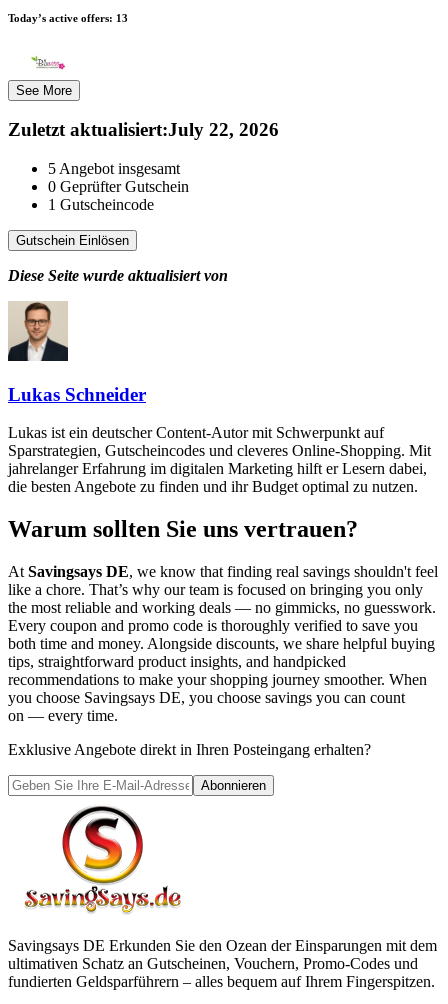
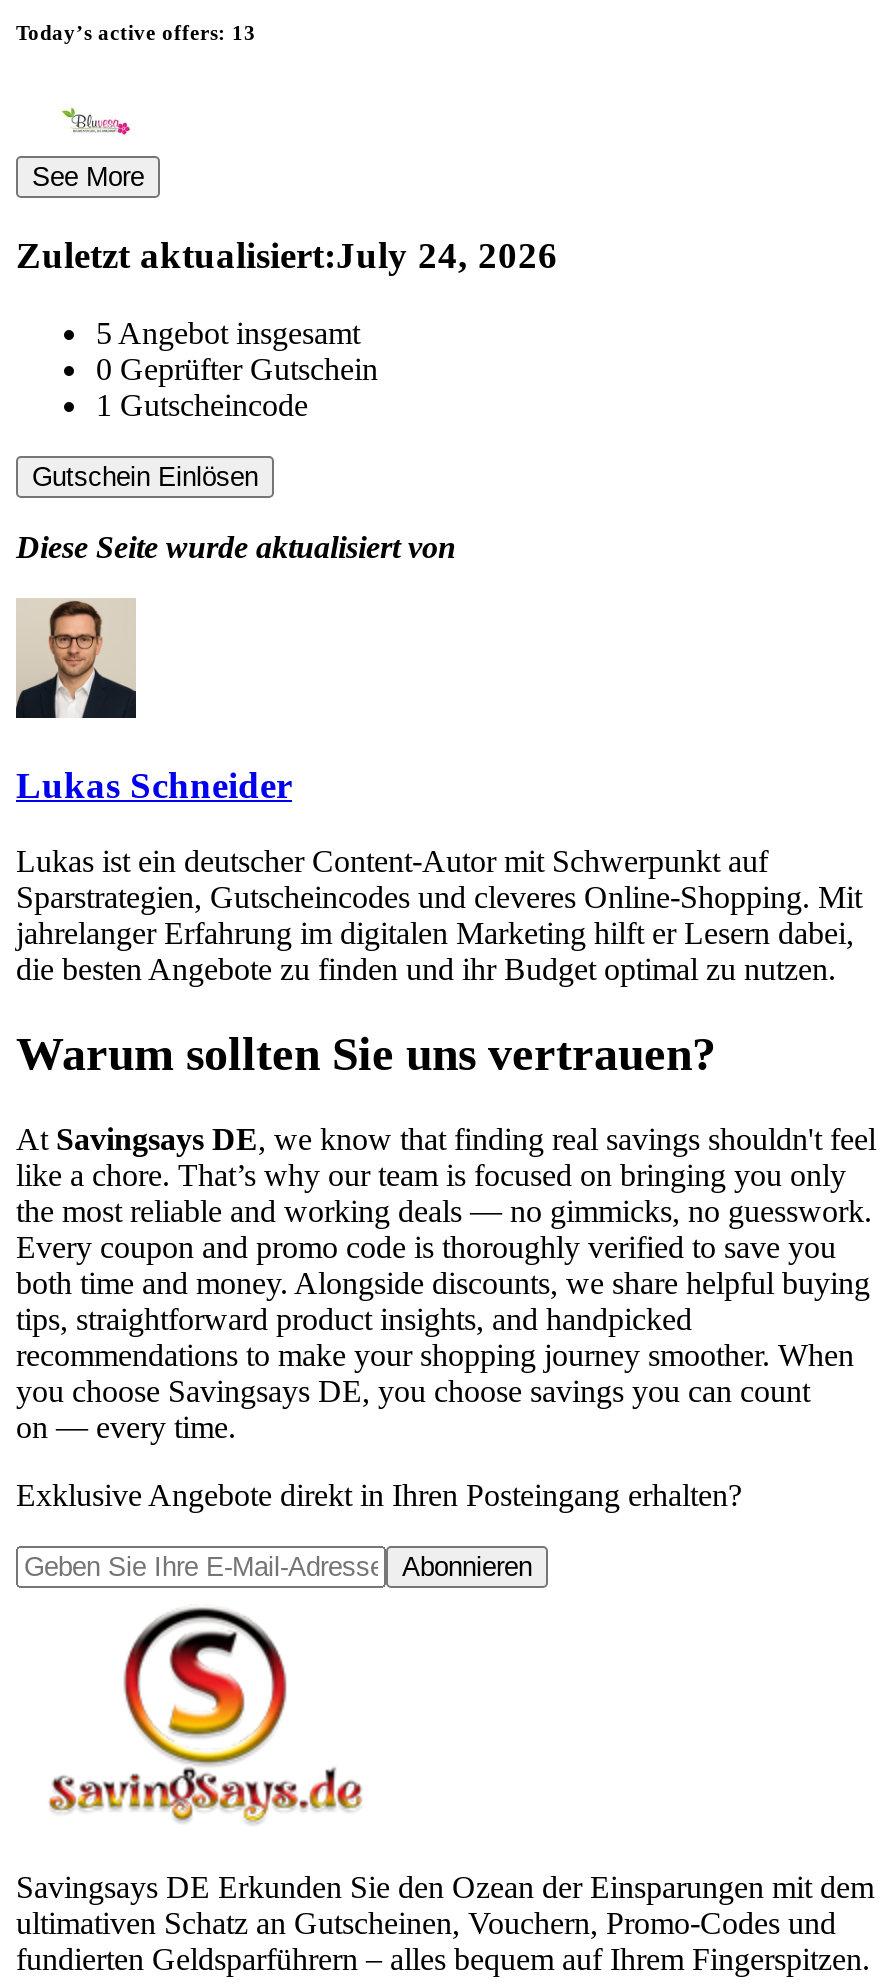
- Zuletzt aktualisiert:July 22, 2026
+ Zuletzt aktualisiert:July 24, 2026
